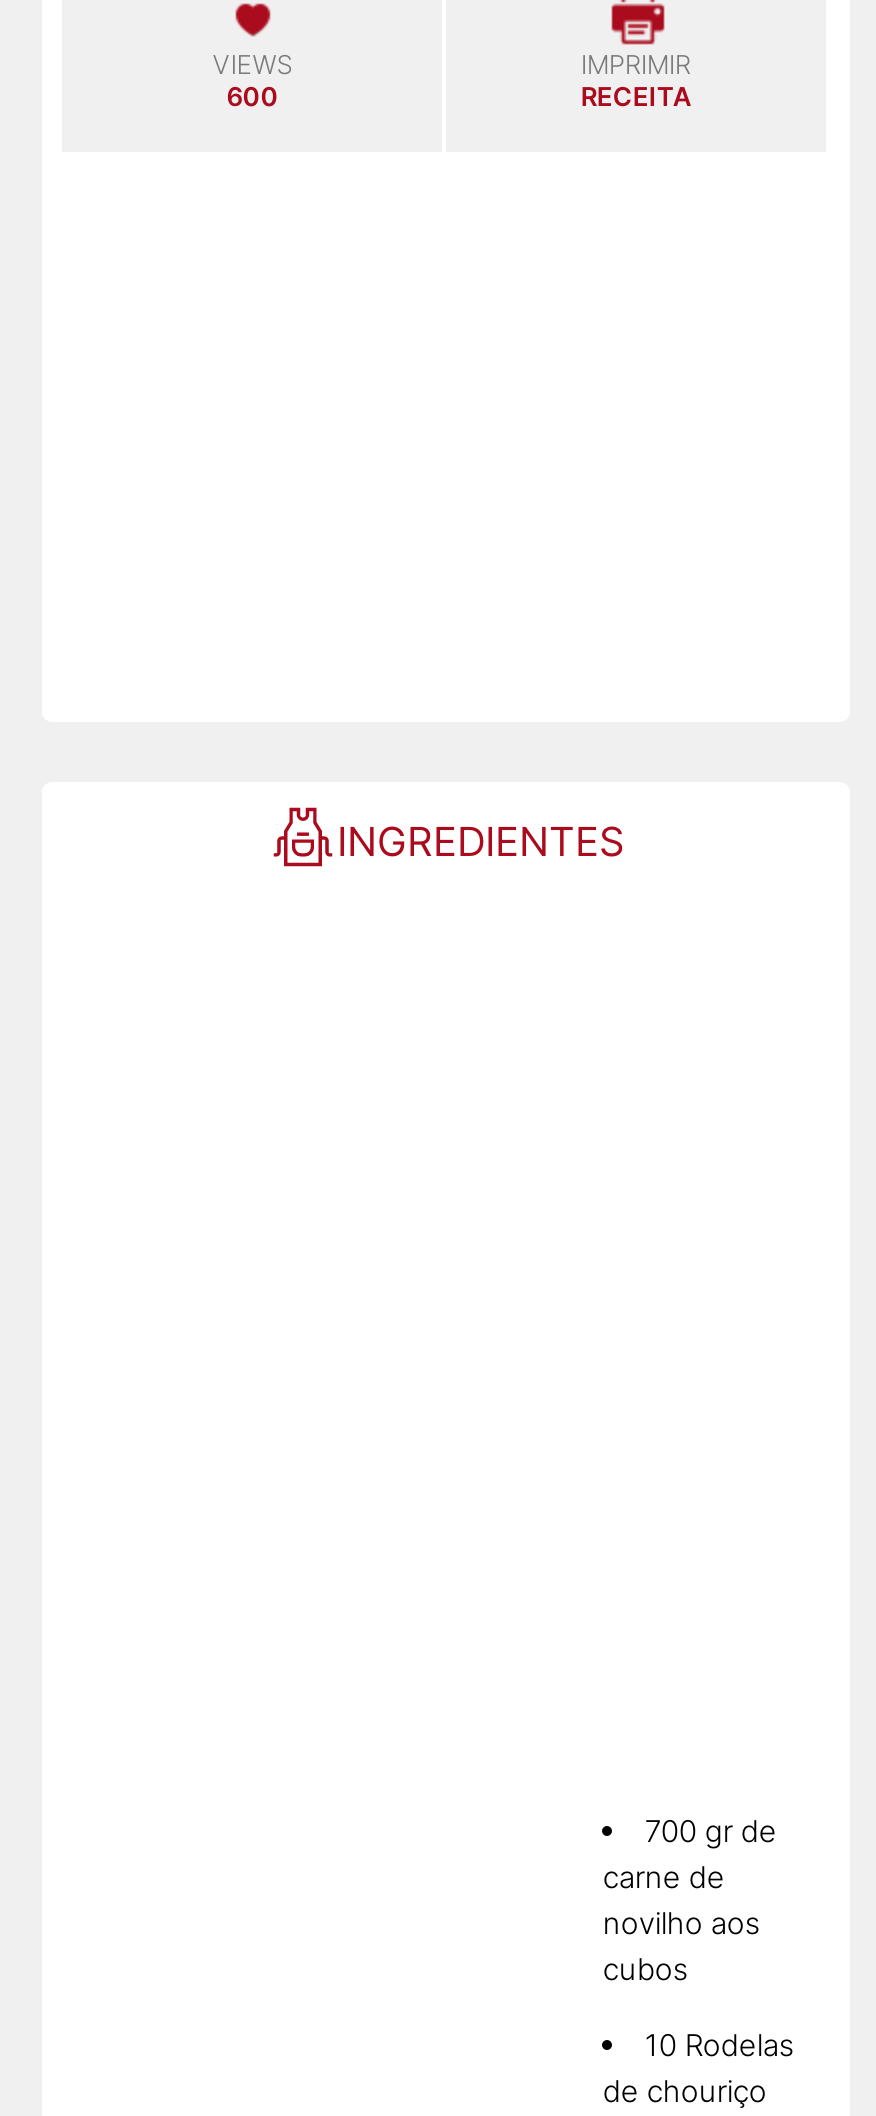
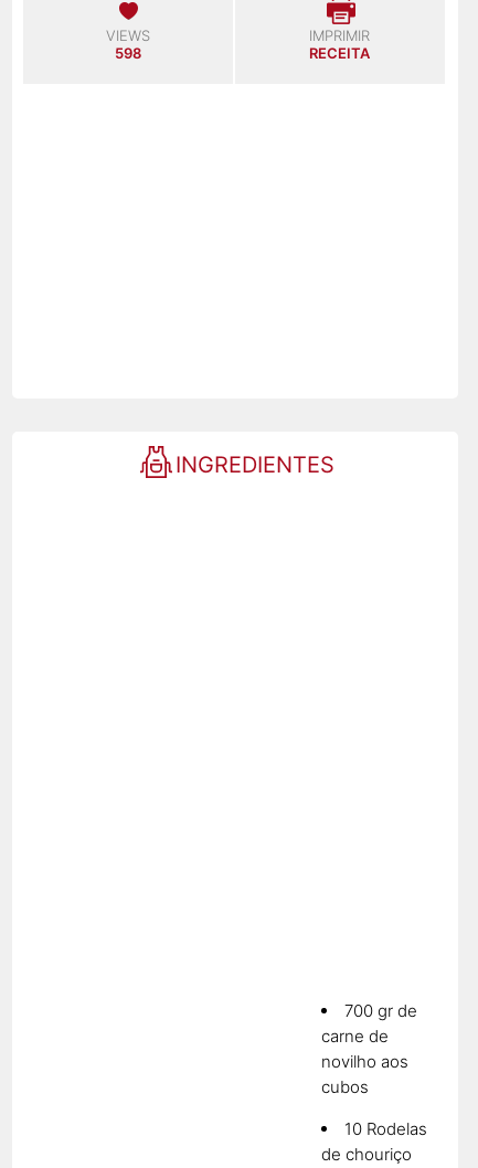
- 600
+ 598
